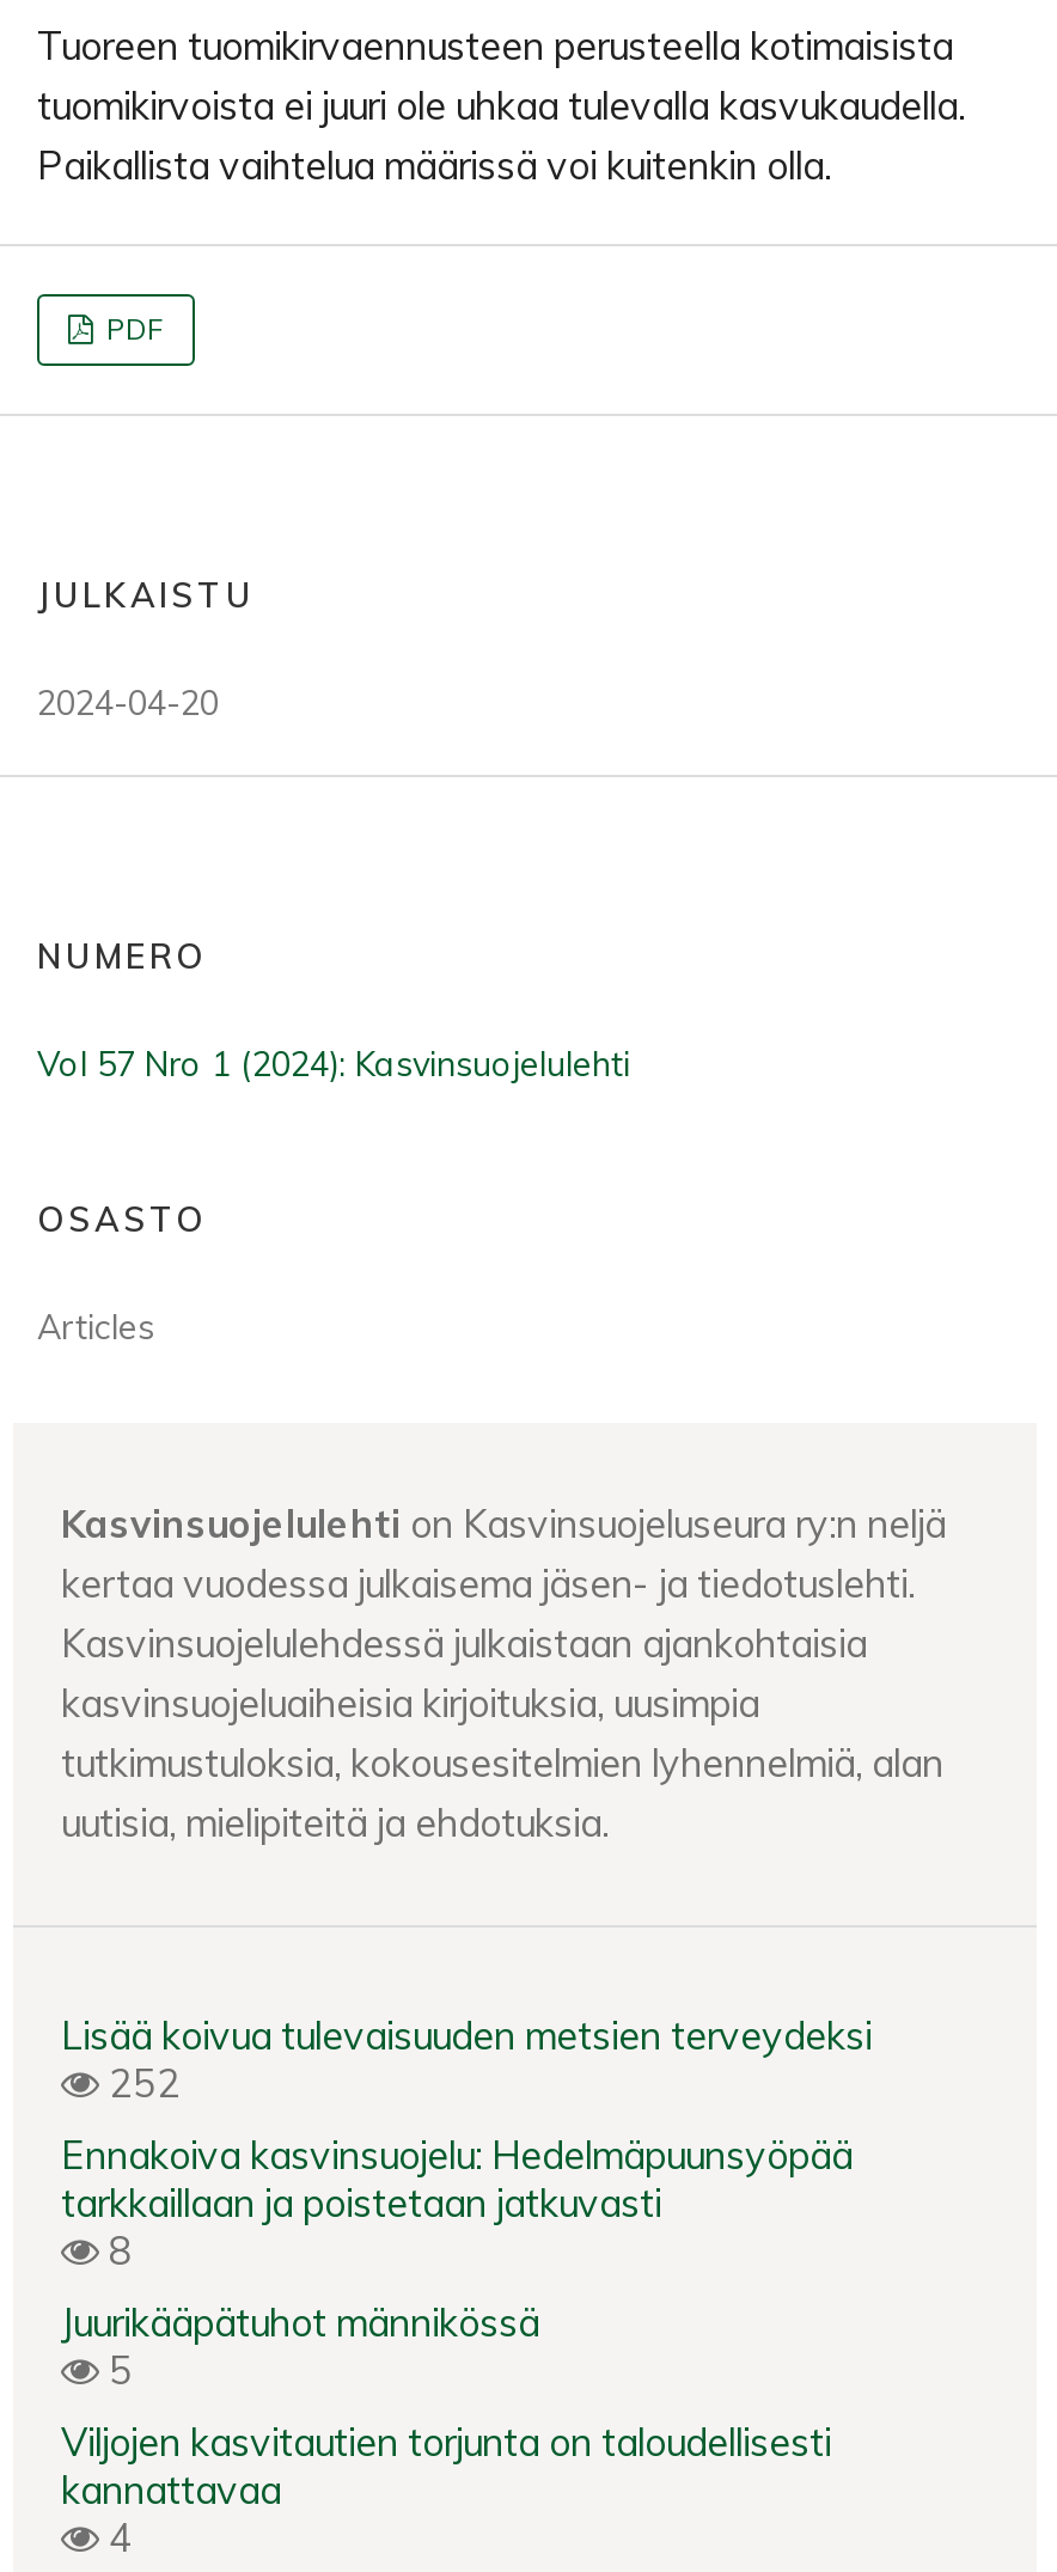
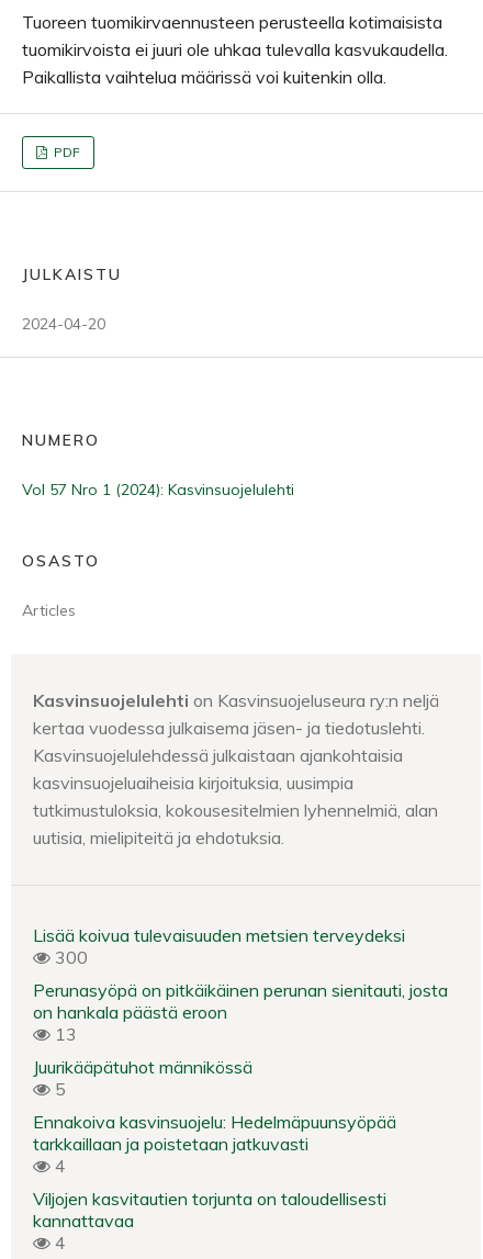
- 252
+ 300

moved down: Ennakoiva kasvinsuojelu: Hedelmäpuunsyöpää | tarkkaillaan ja poistetaan jatkuvasti

- 8
+ Perunasyöpä on pitkäikäinen perunan sienitauti, josta
+ on hankala päästä eroon
+ 13

+ 4
